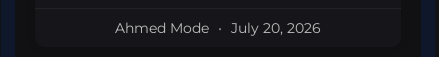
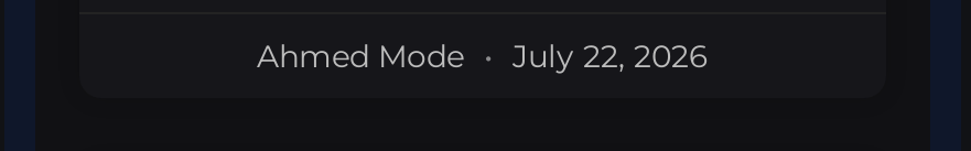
- Ahmed Mode July 20, 2026
+ Ahmed Mode July 22, 2026
